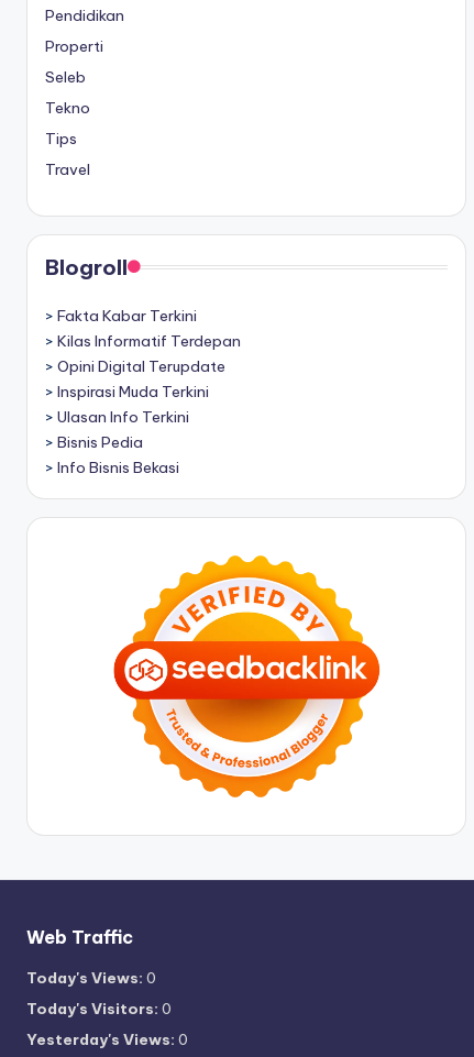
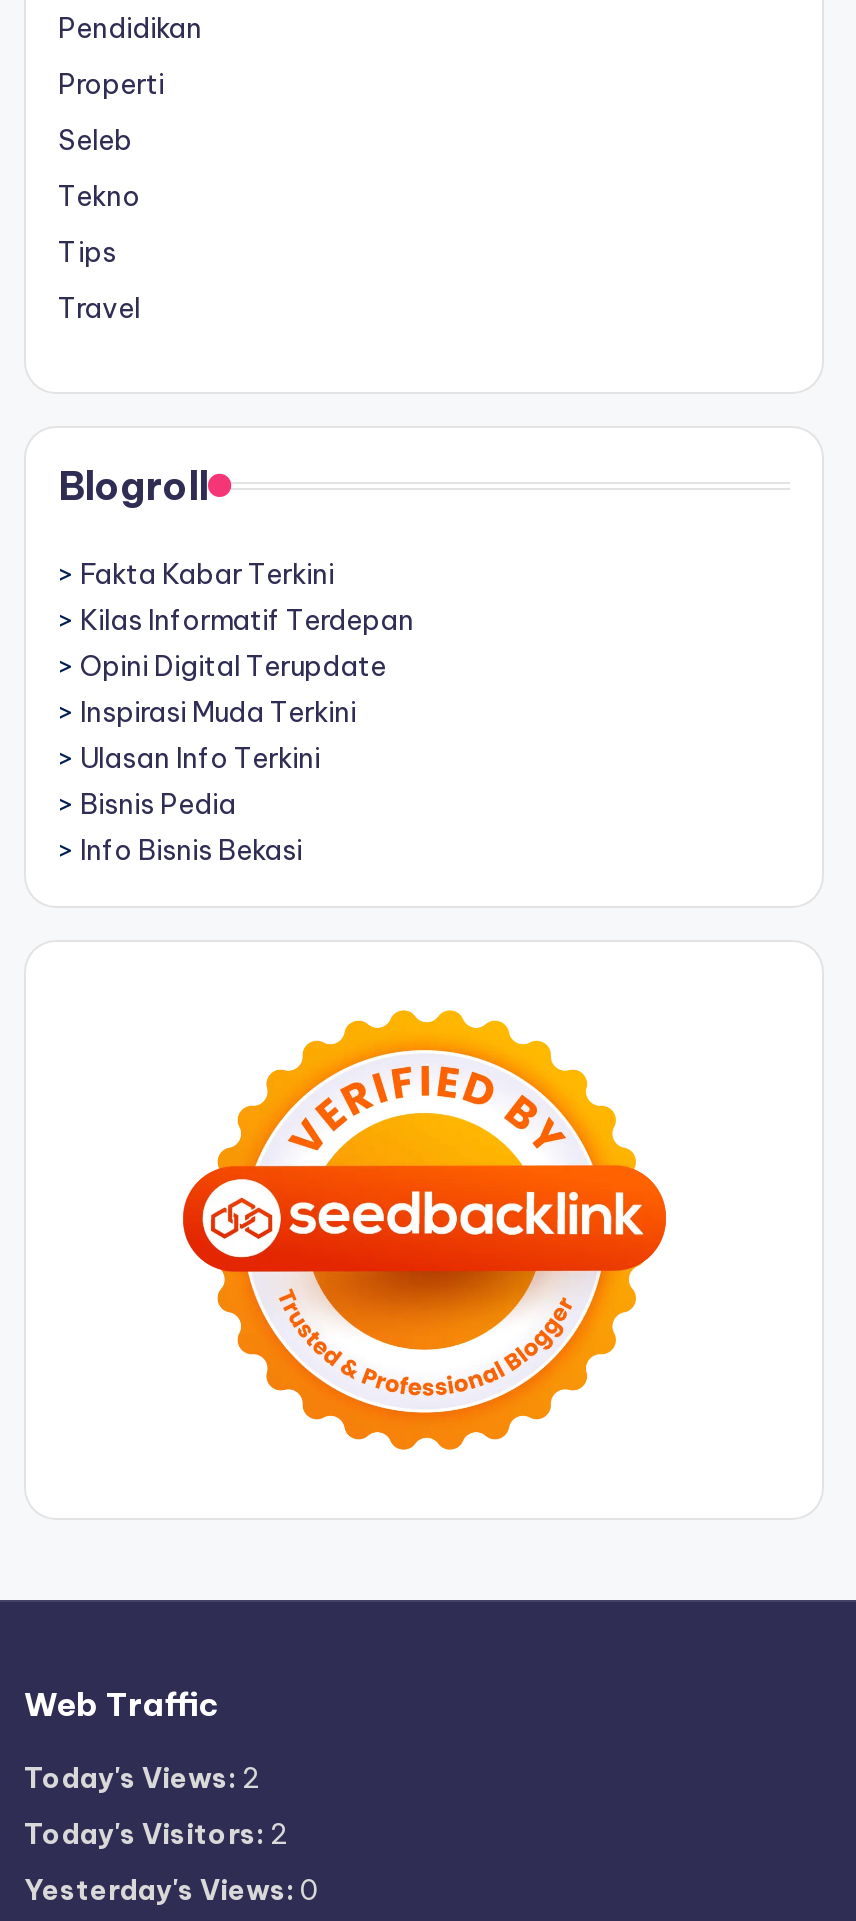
- Today's Views: 0
+ Today's Views: 2

- Today's Visitors: 0
+ Today's Visitors: 2
